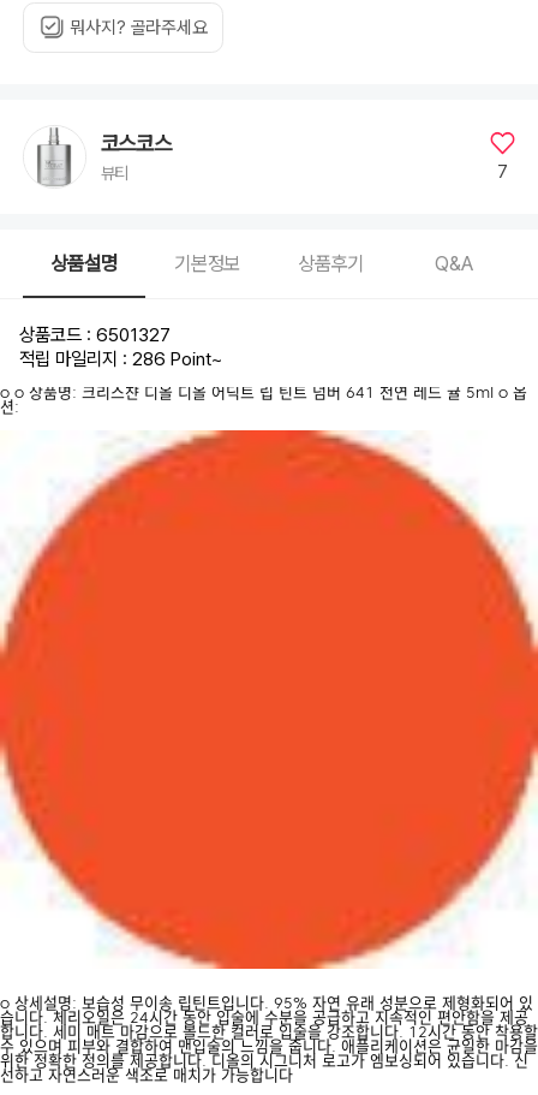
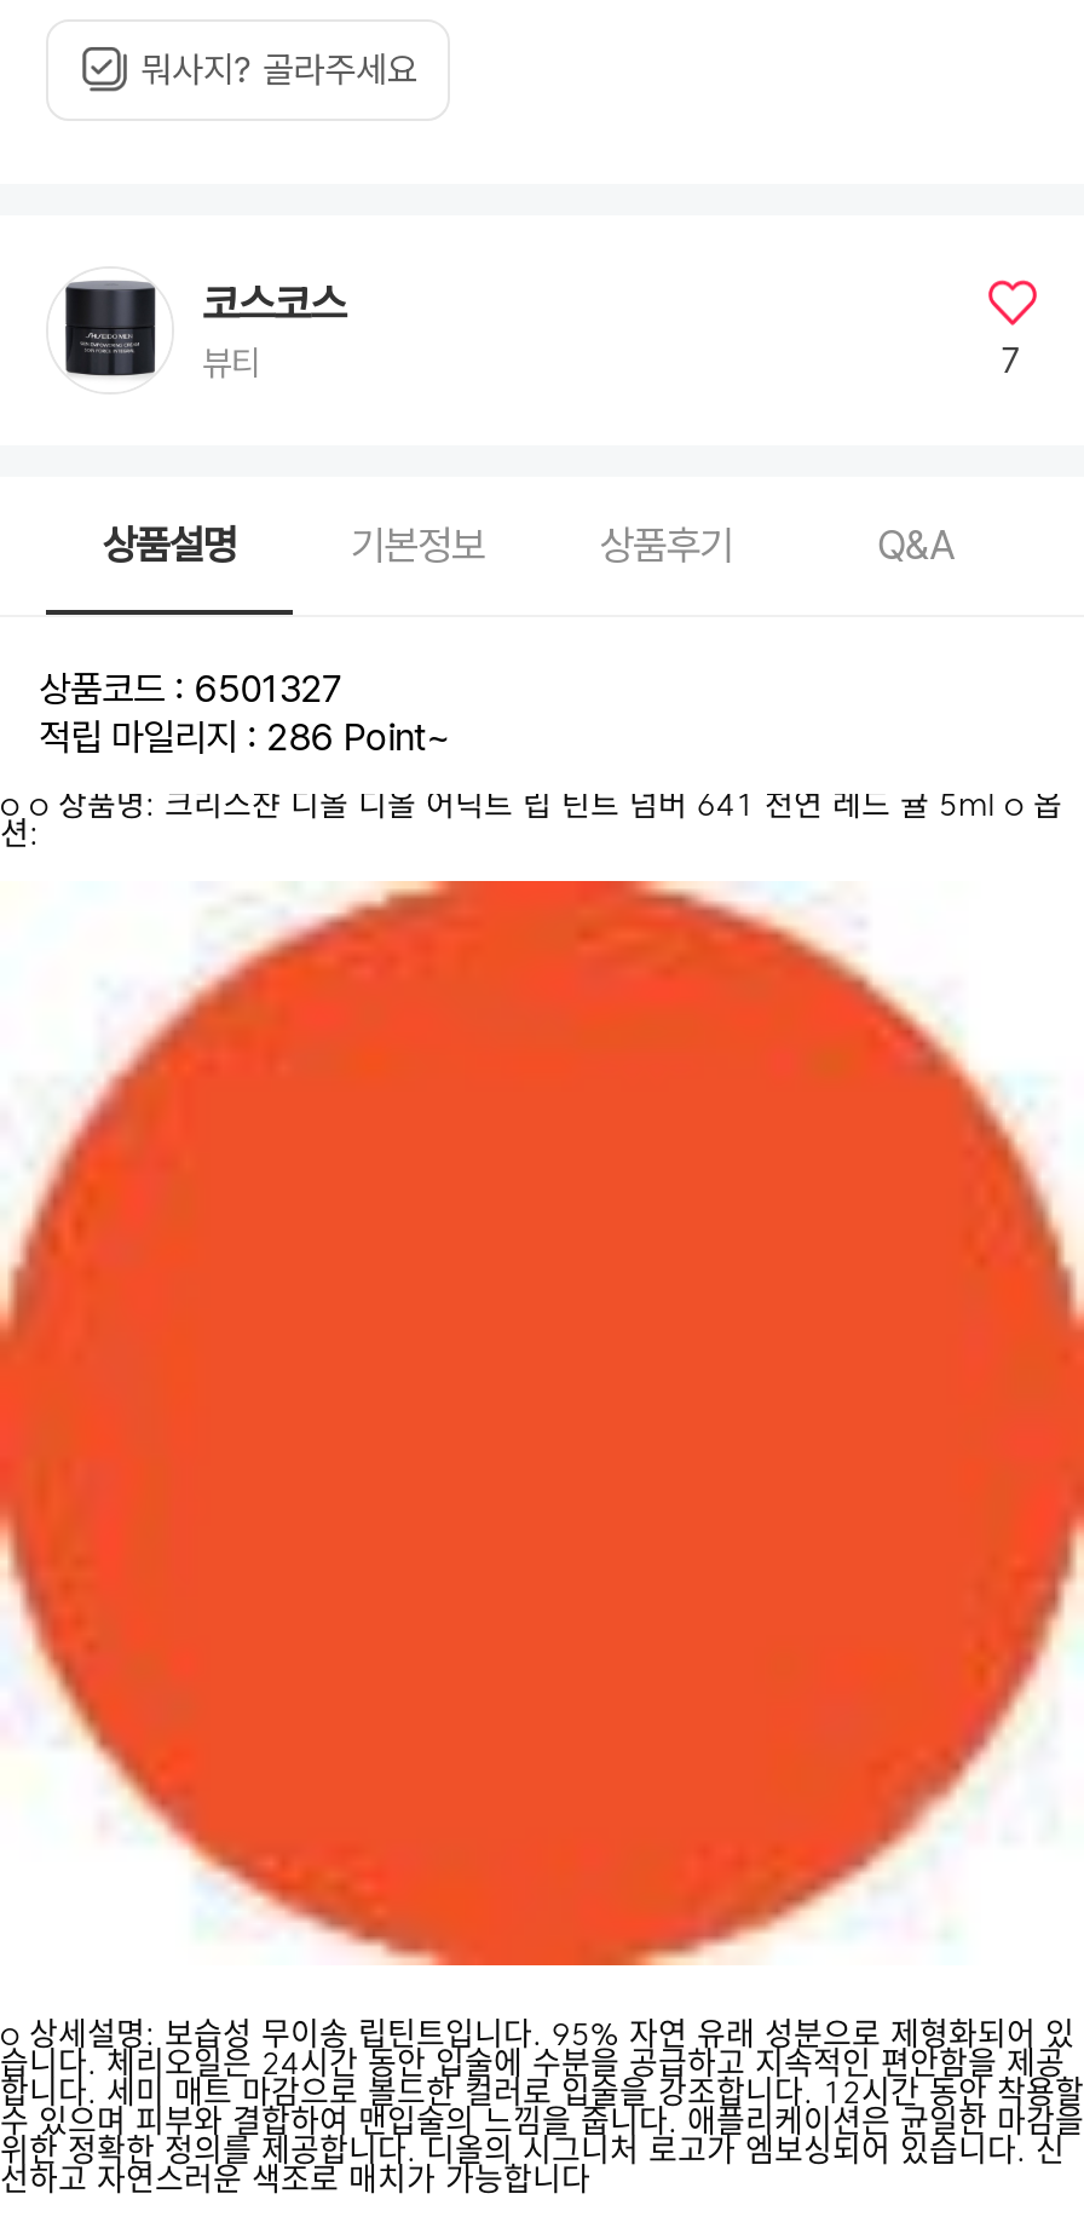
- [image]
+ [image]
